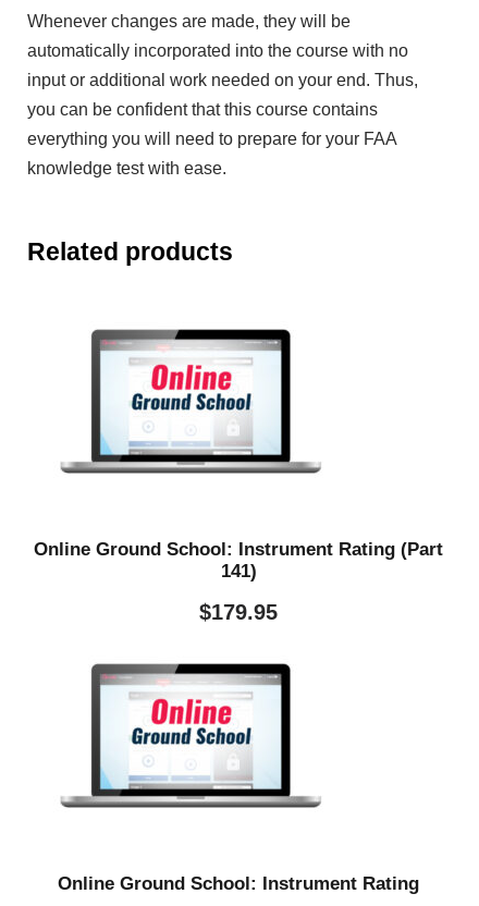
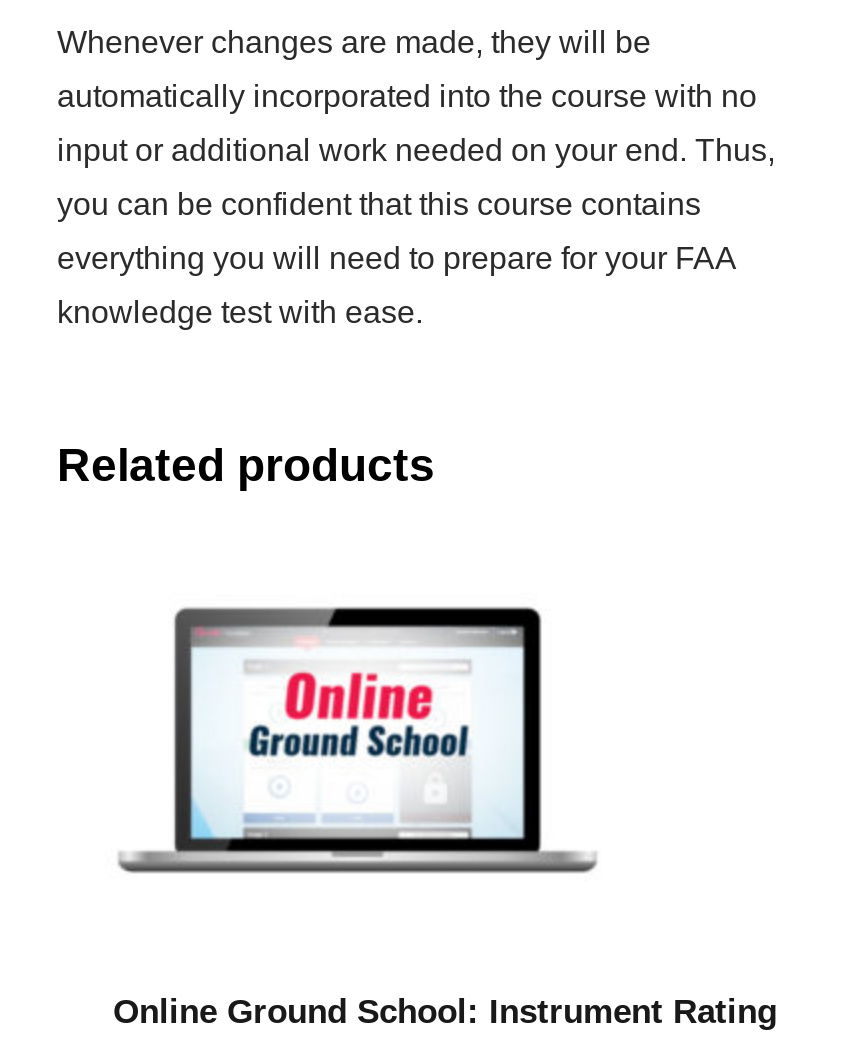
- Online Ground School: Instrument Rating (Part
- 141)
- $179.95
